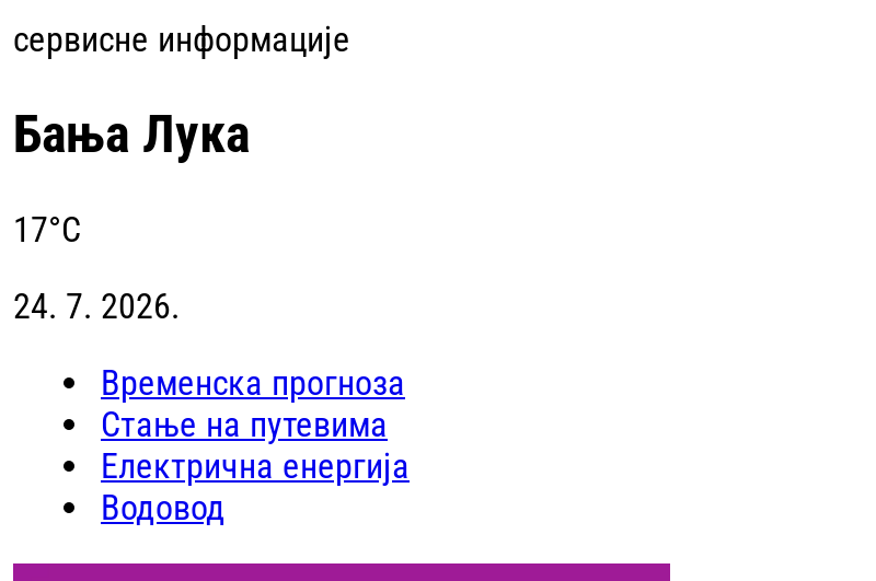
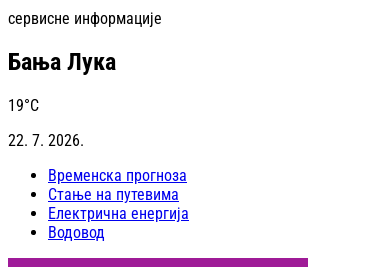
- 17°C
+ 19°C

- 24. 7. 2026.
+ 22. 7. 2026.
